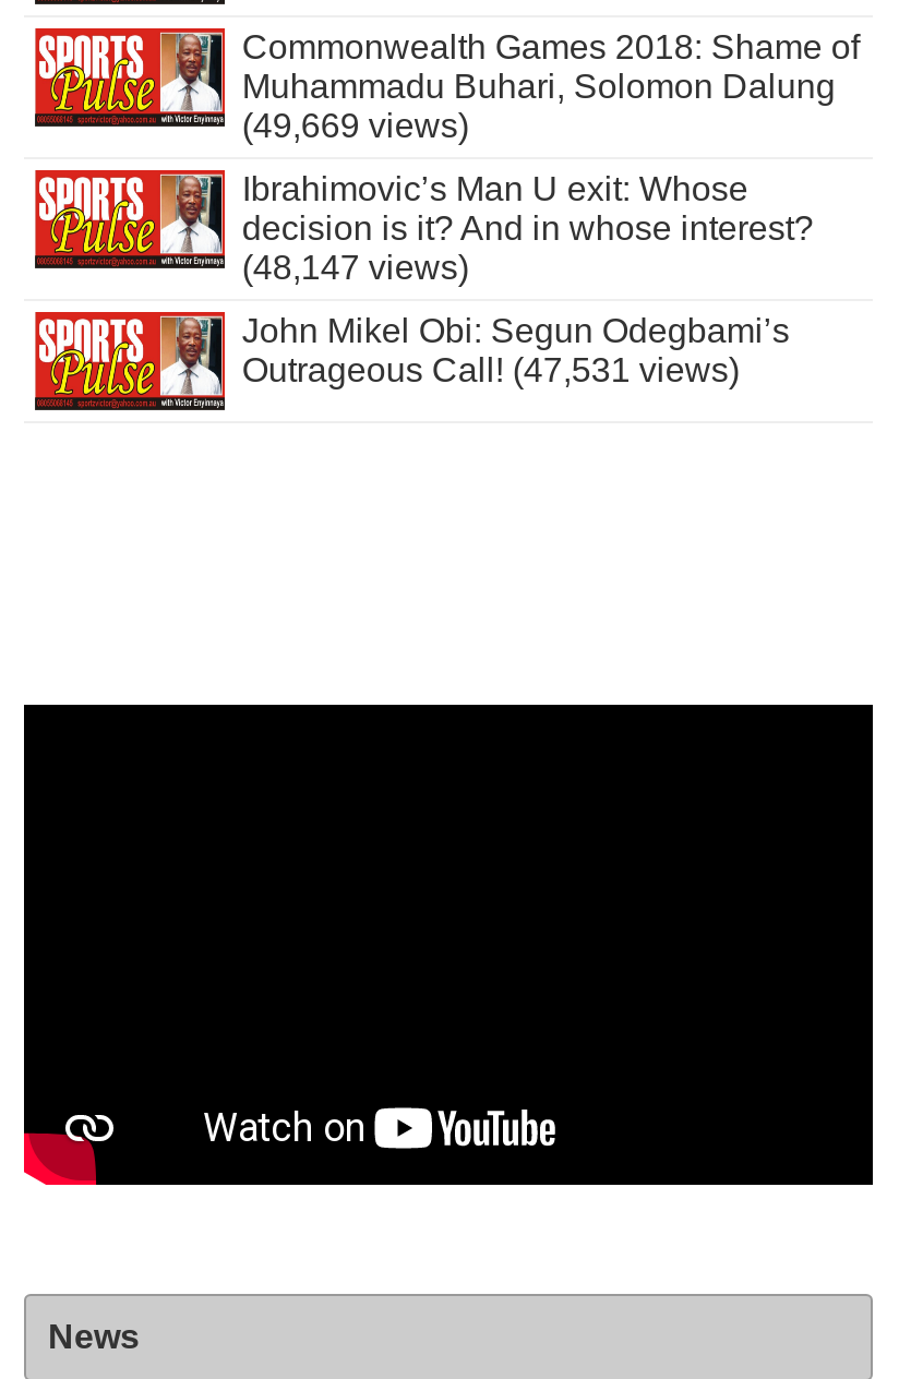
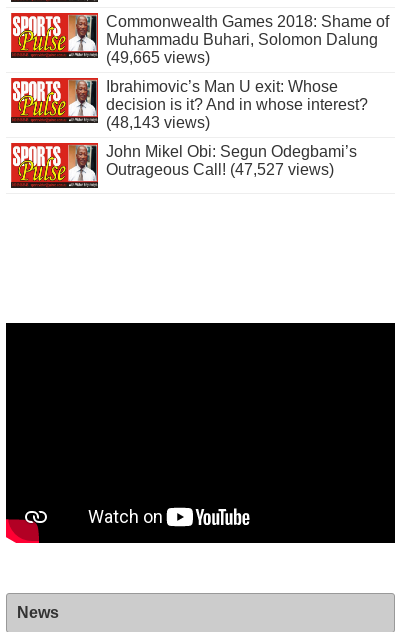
- (49,669 views)
+ (49,665 views)

- (48,147 views)
+ (48,143 views)

- Outrageous Call! (47,531 views)
+ Outrageous Call! (47,527 views)
